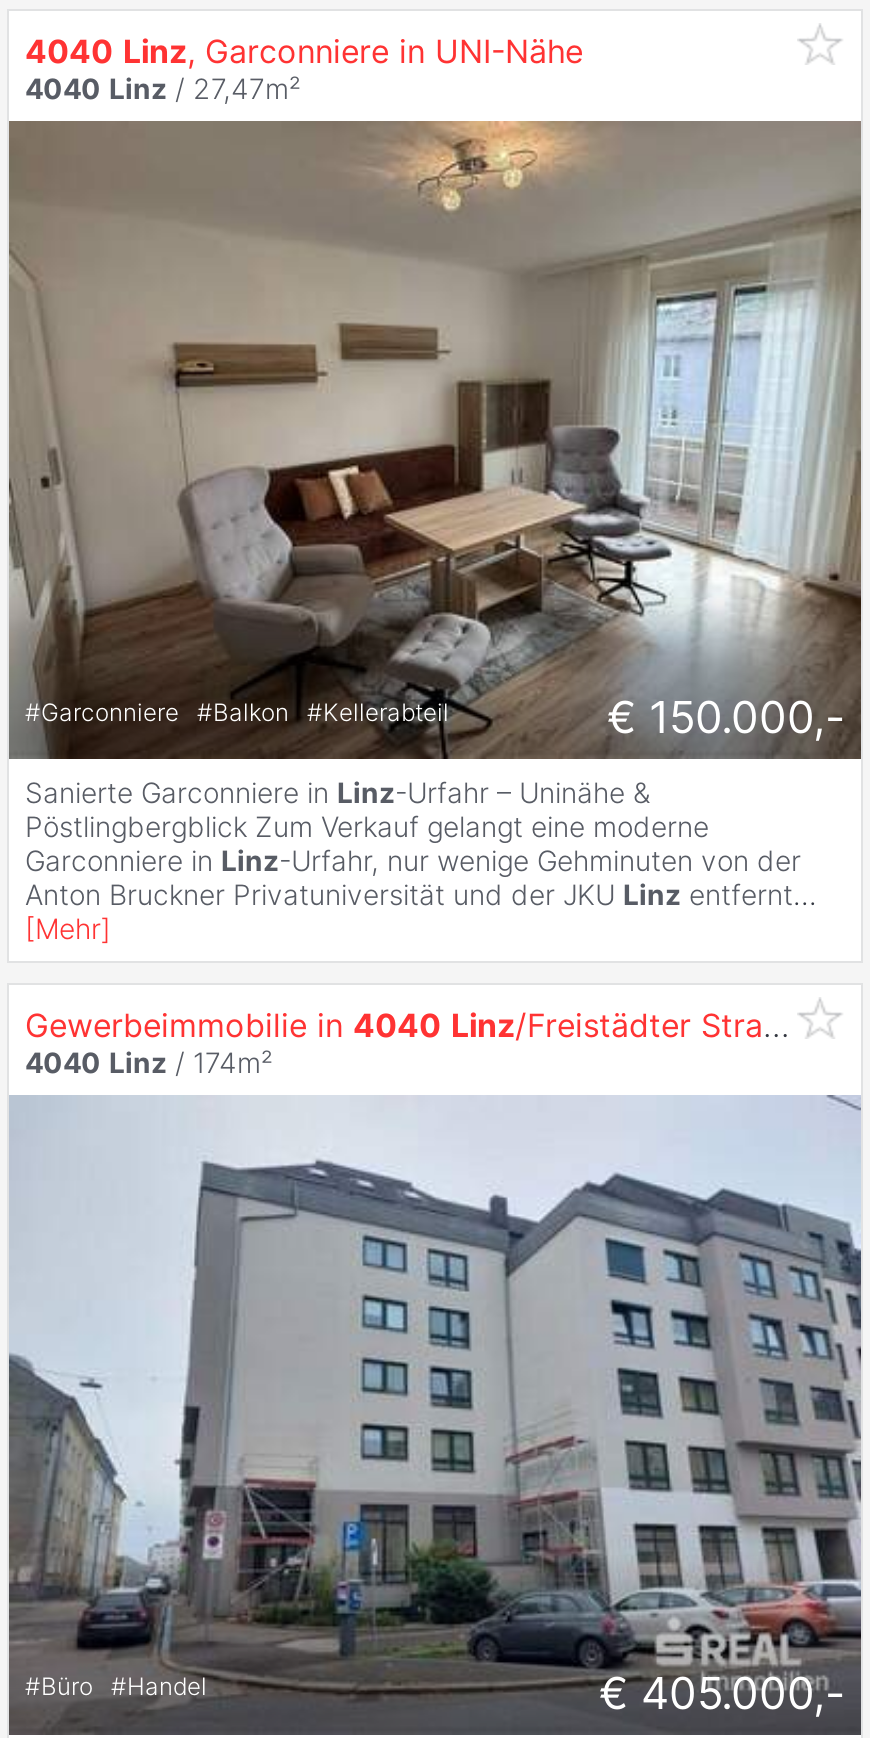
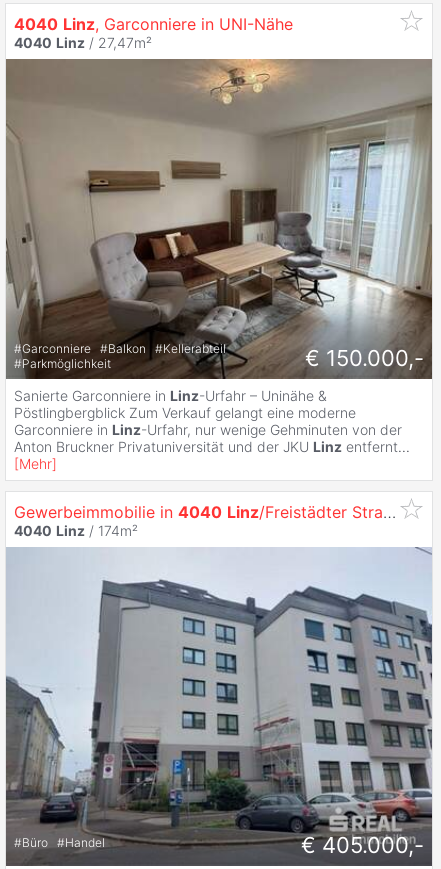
+ #Parkmöglichkeit
